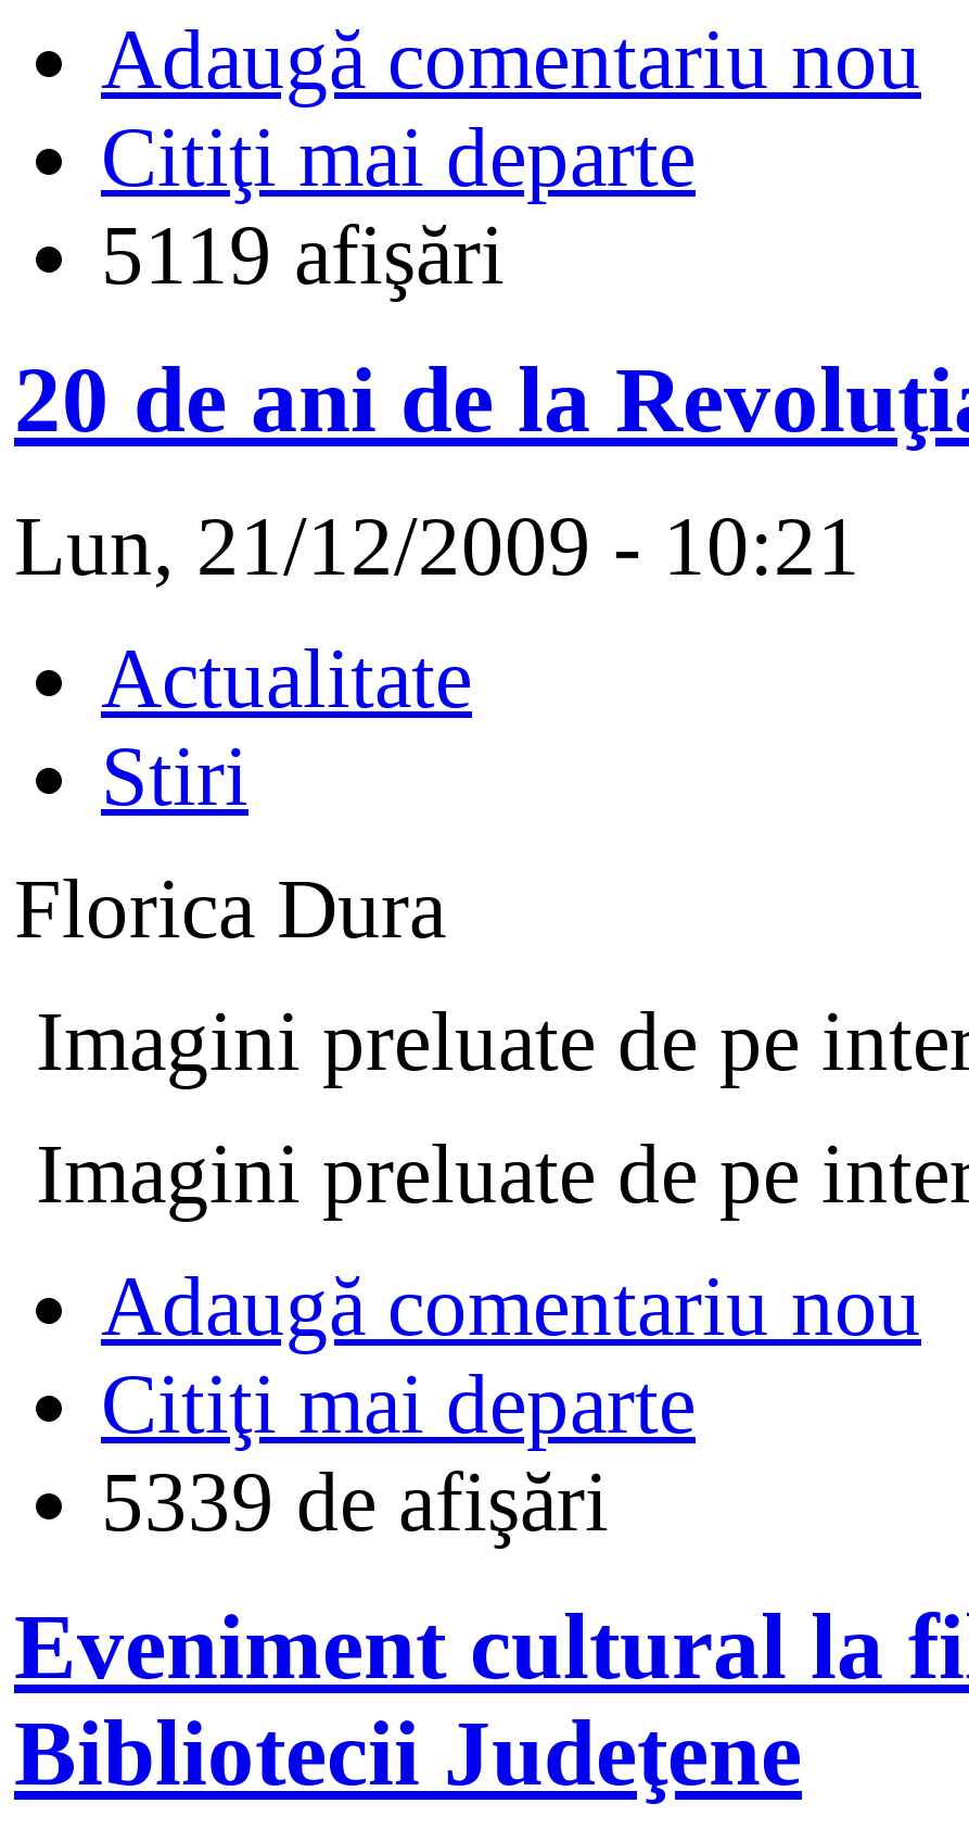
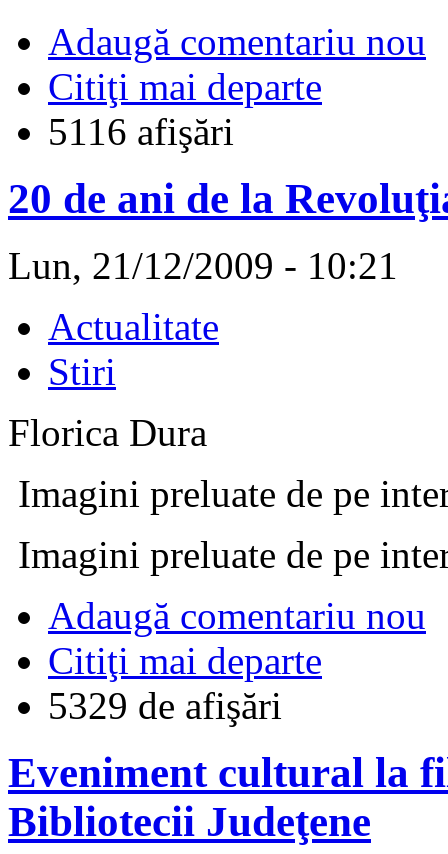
- 5119 afişări
+ 5116 afişări

- 5339 de afişări
+ 5329 de afişări
